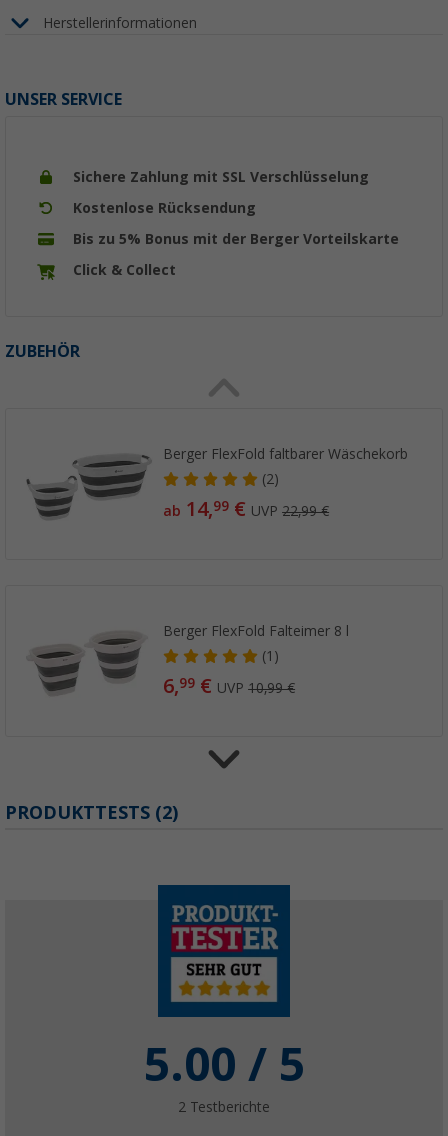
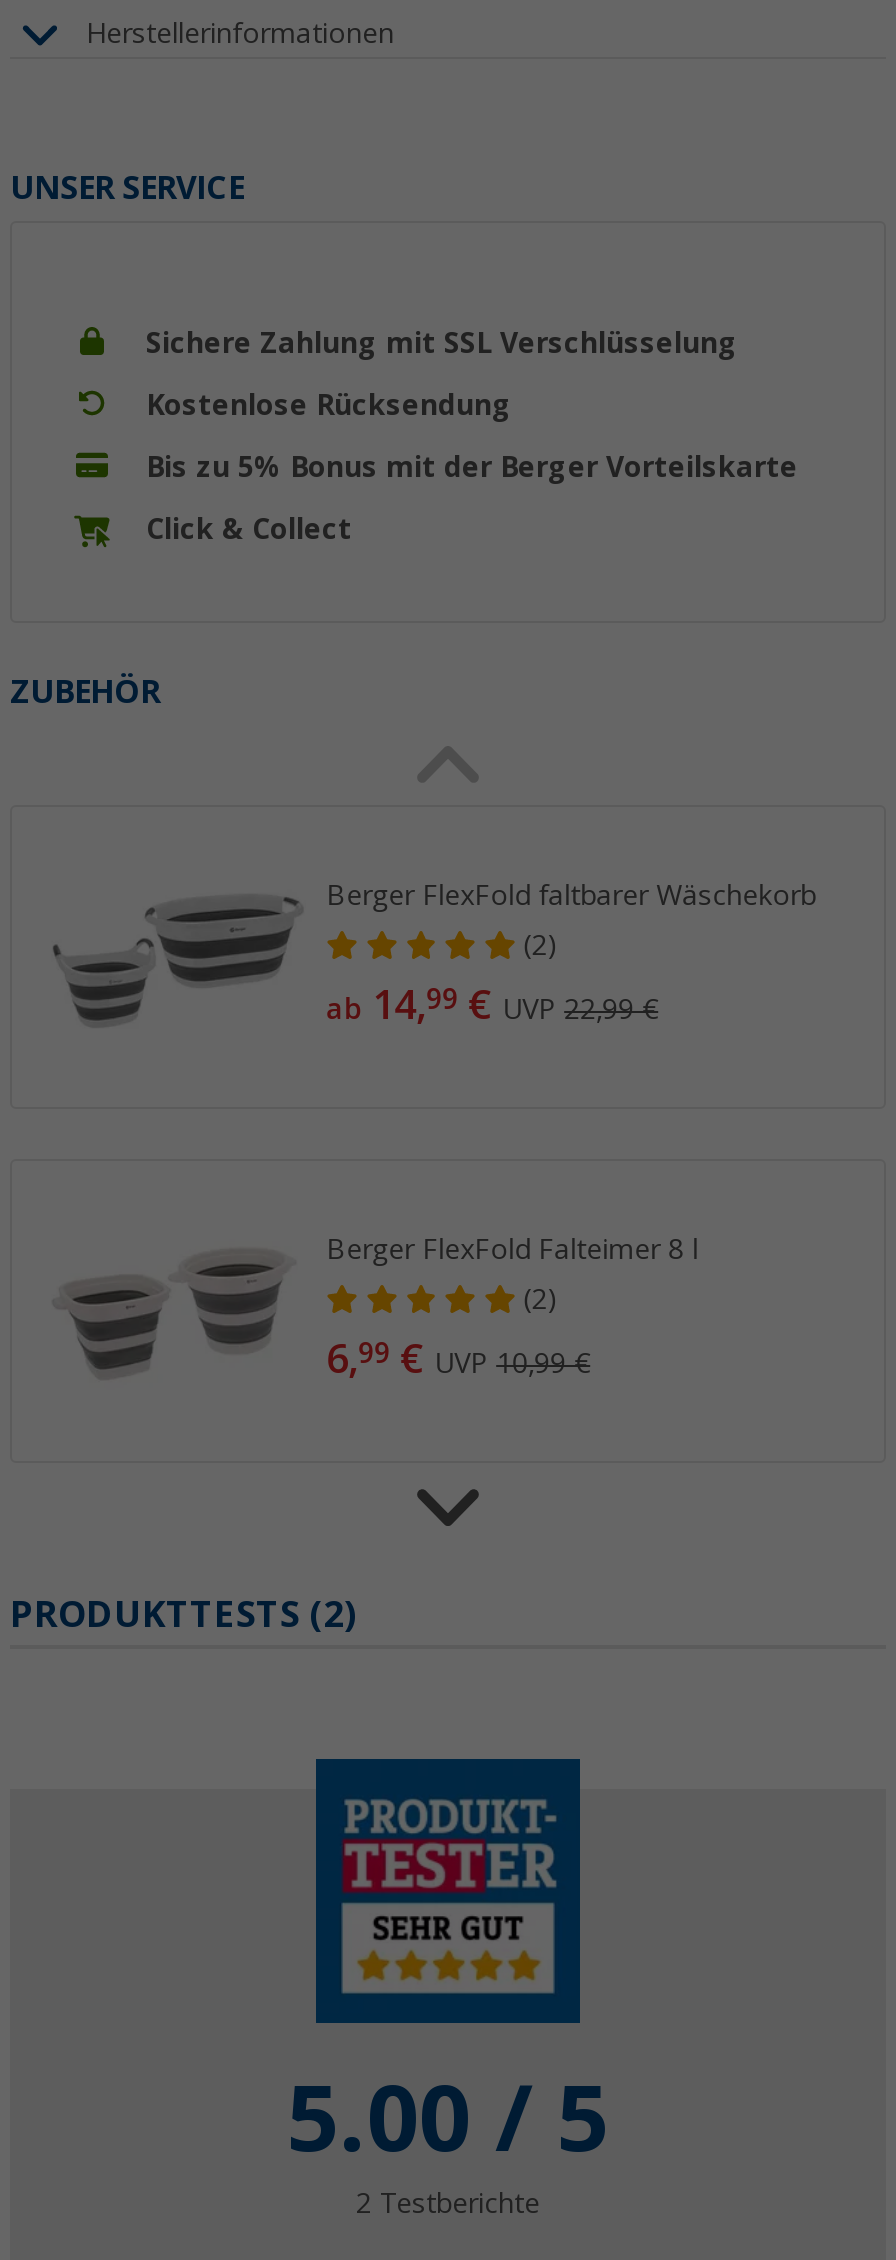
- (1)
+ (2)
